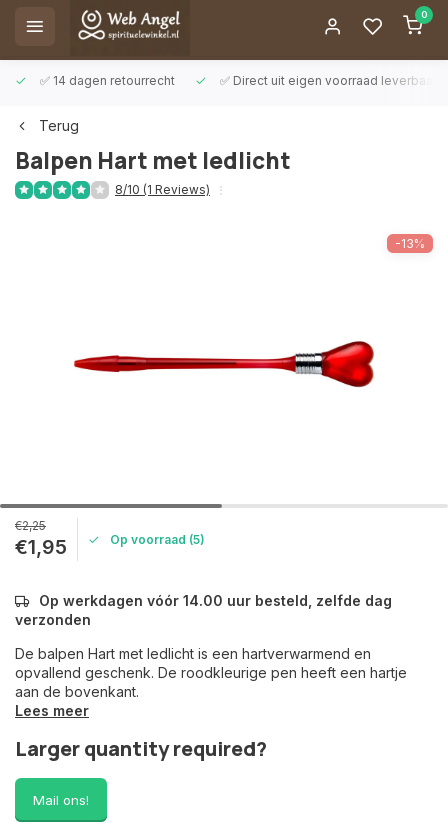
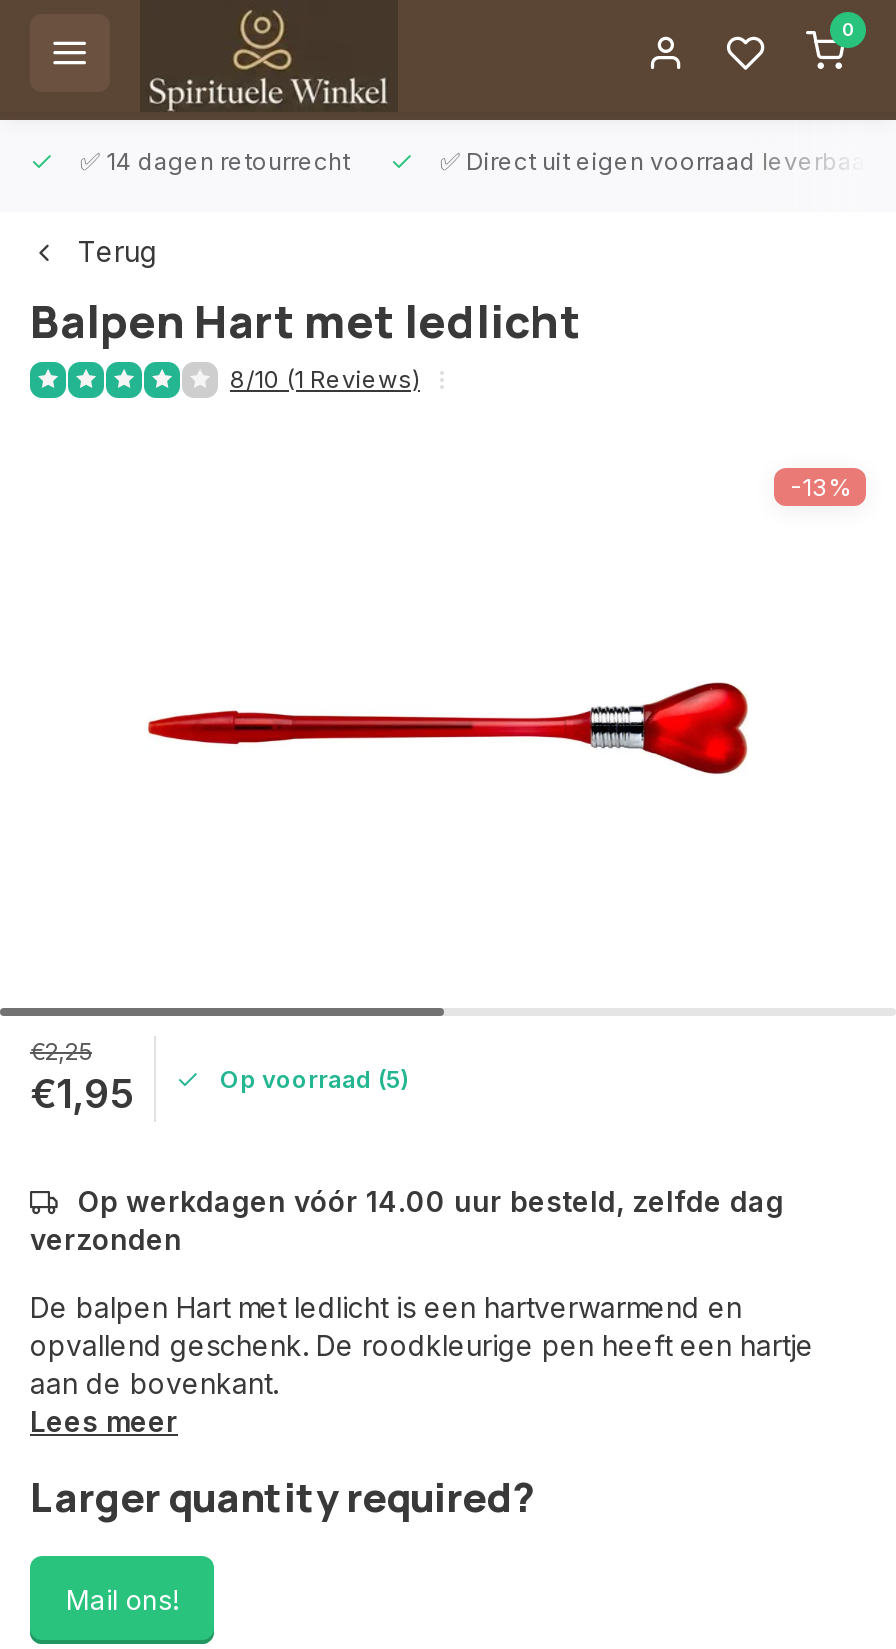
- [image]
+ [image]
